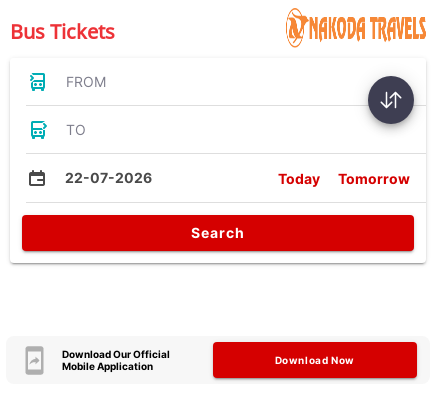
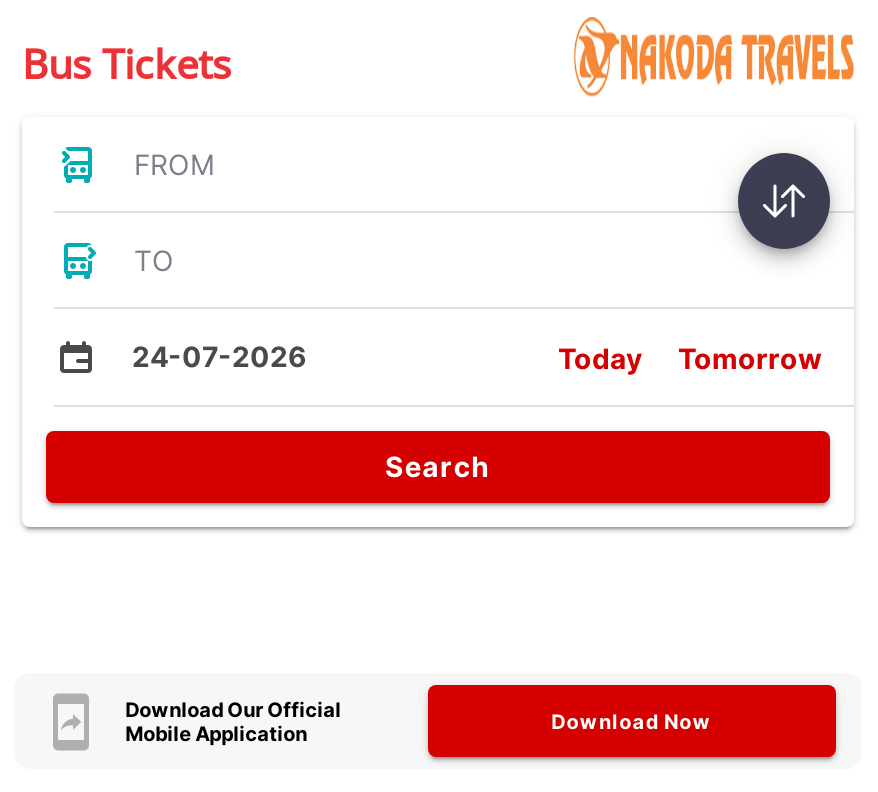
- 22-07-2026
+ 24-07-2026
